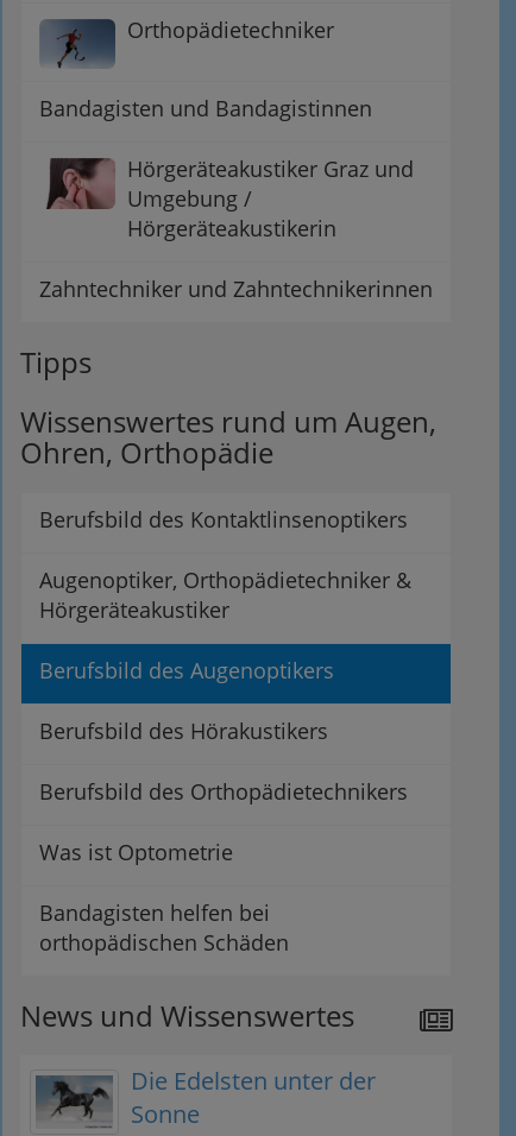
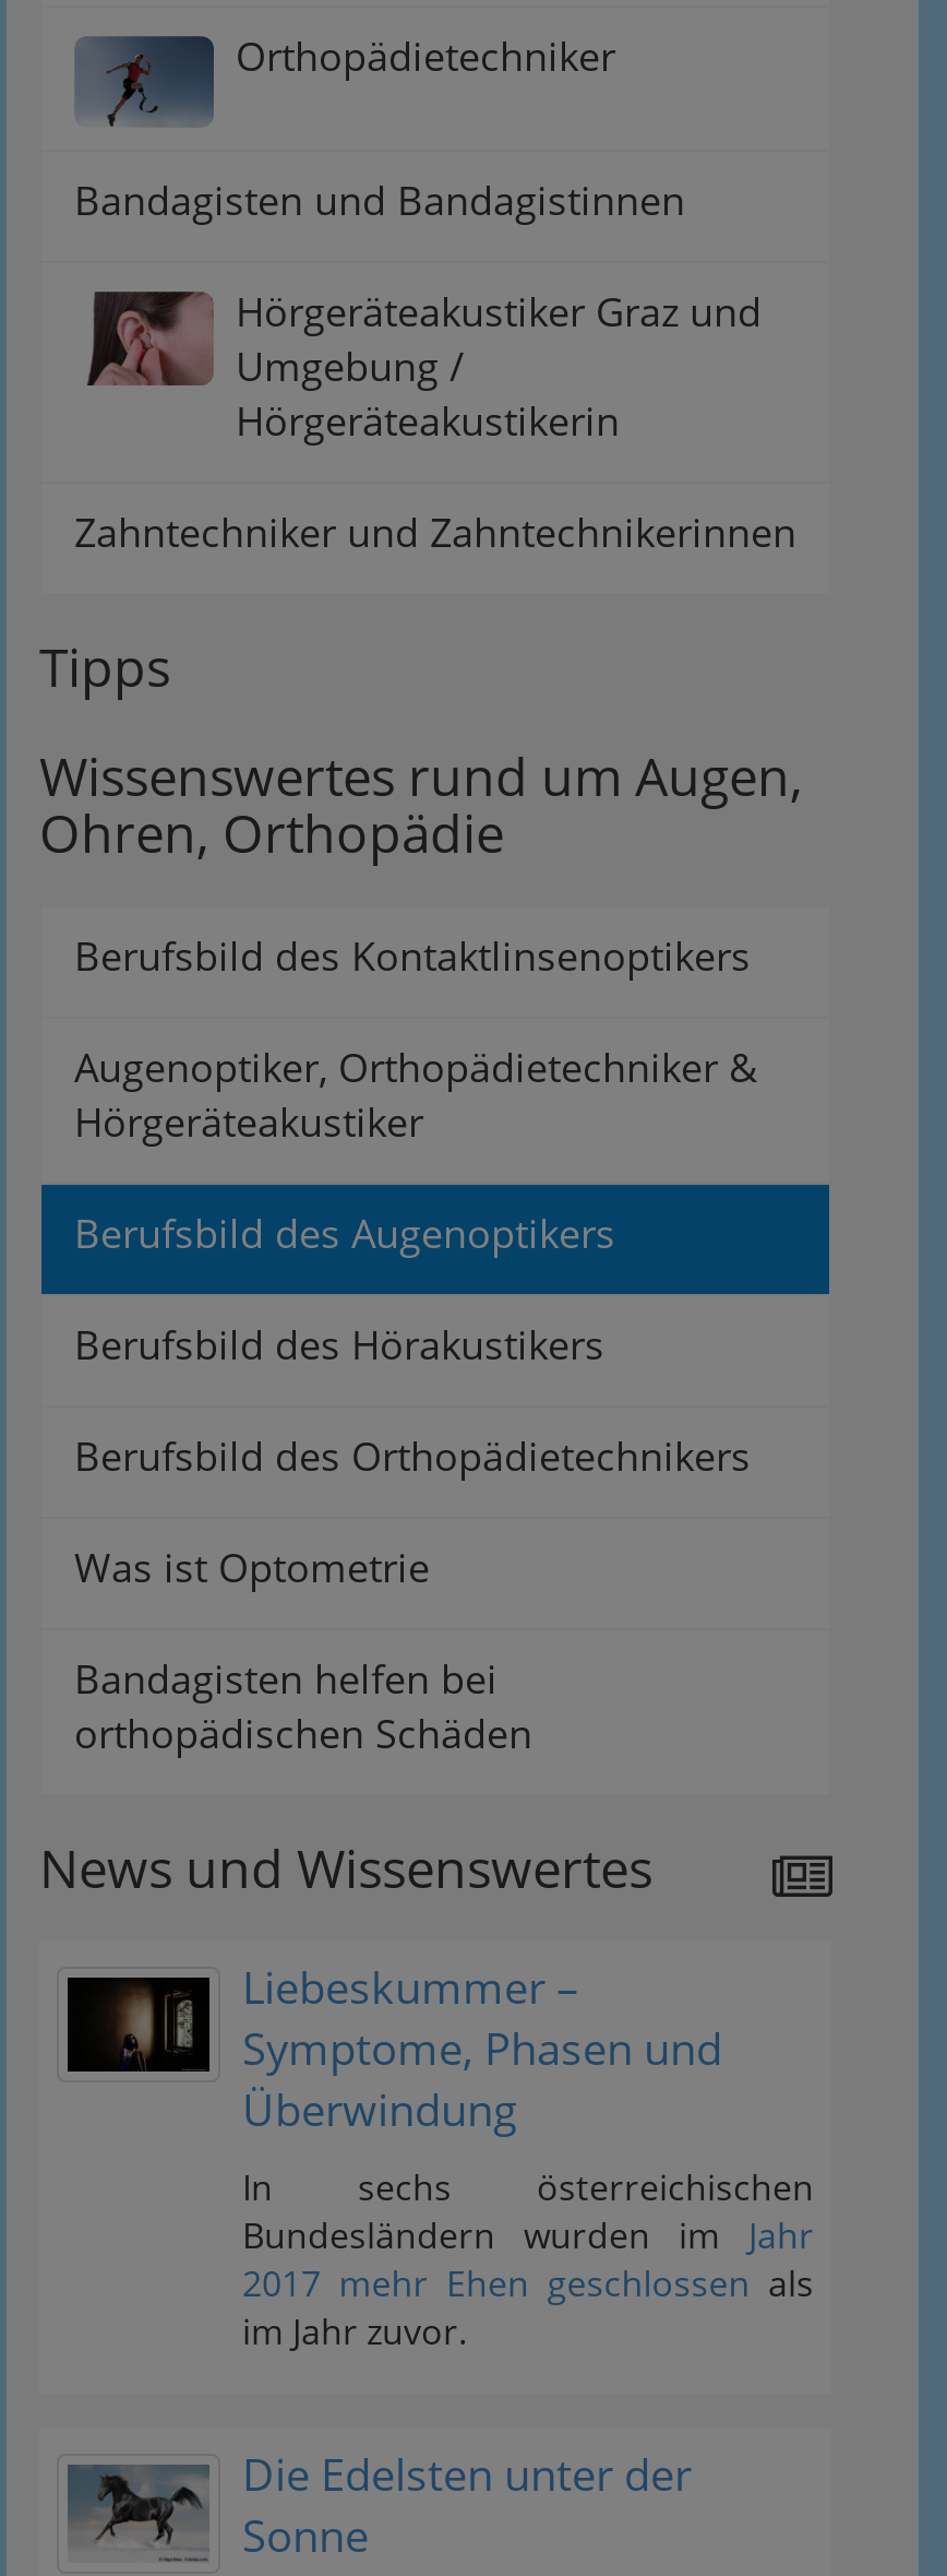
+ [image]
+ Liebeskummer –
+ Symptome, Phasen und
+ Überwindung
+ In sechs österreichischen
+ Bundesländern wurden im Jahr
+ 2017 mehr Ehen geschlossen als
+ im Jahr zuvor.
